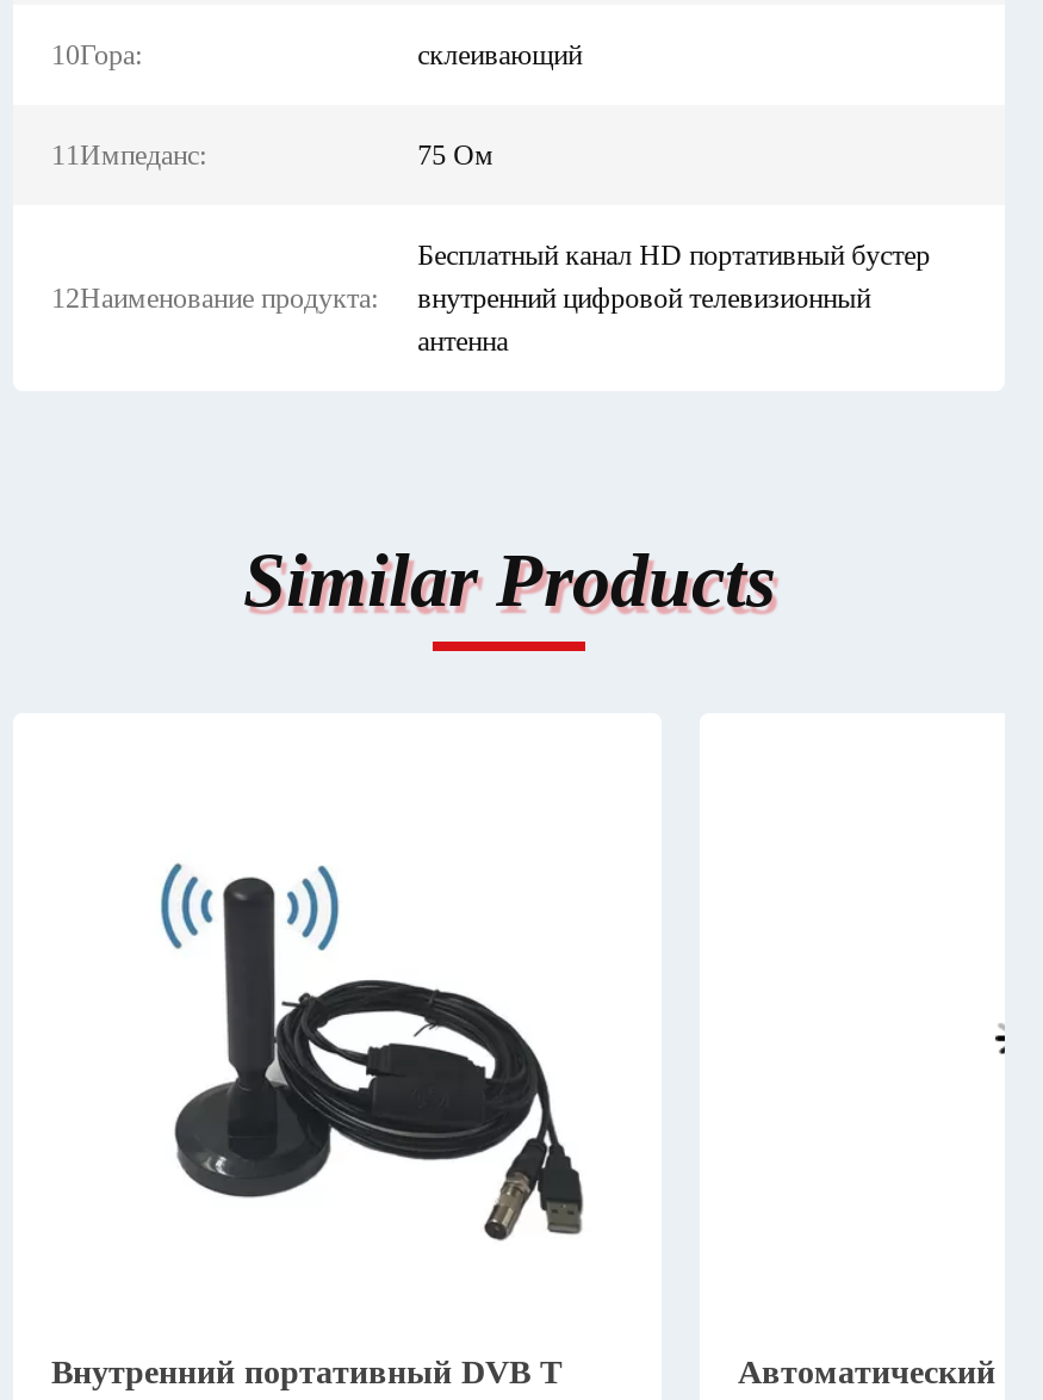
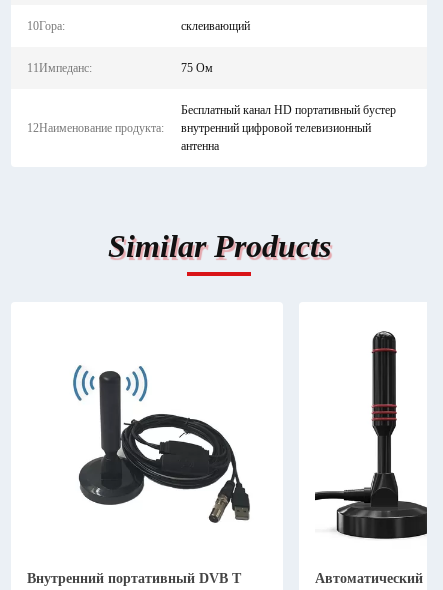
+ [image]
